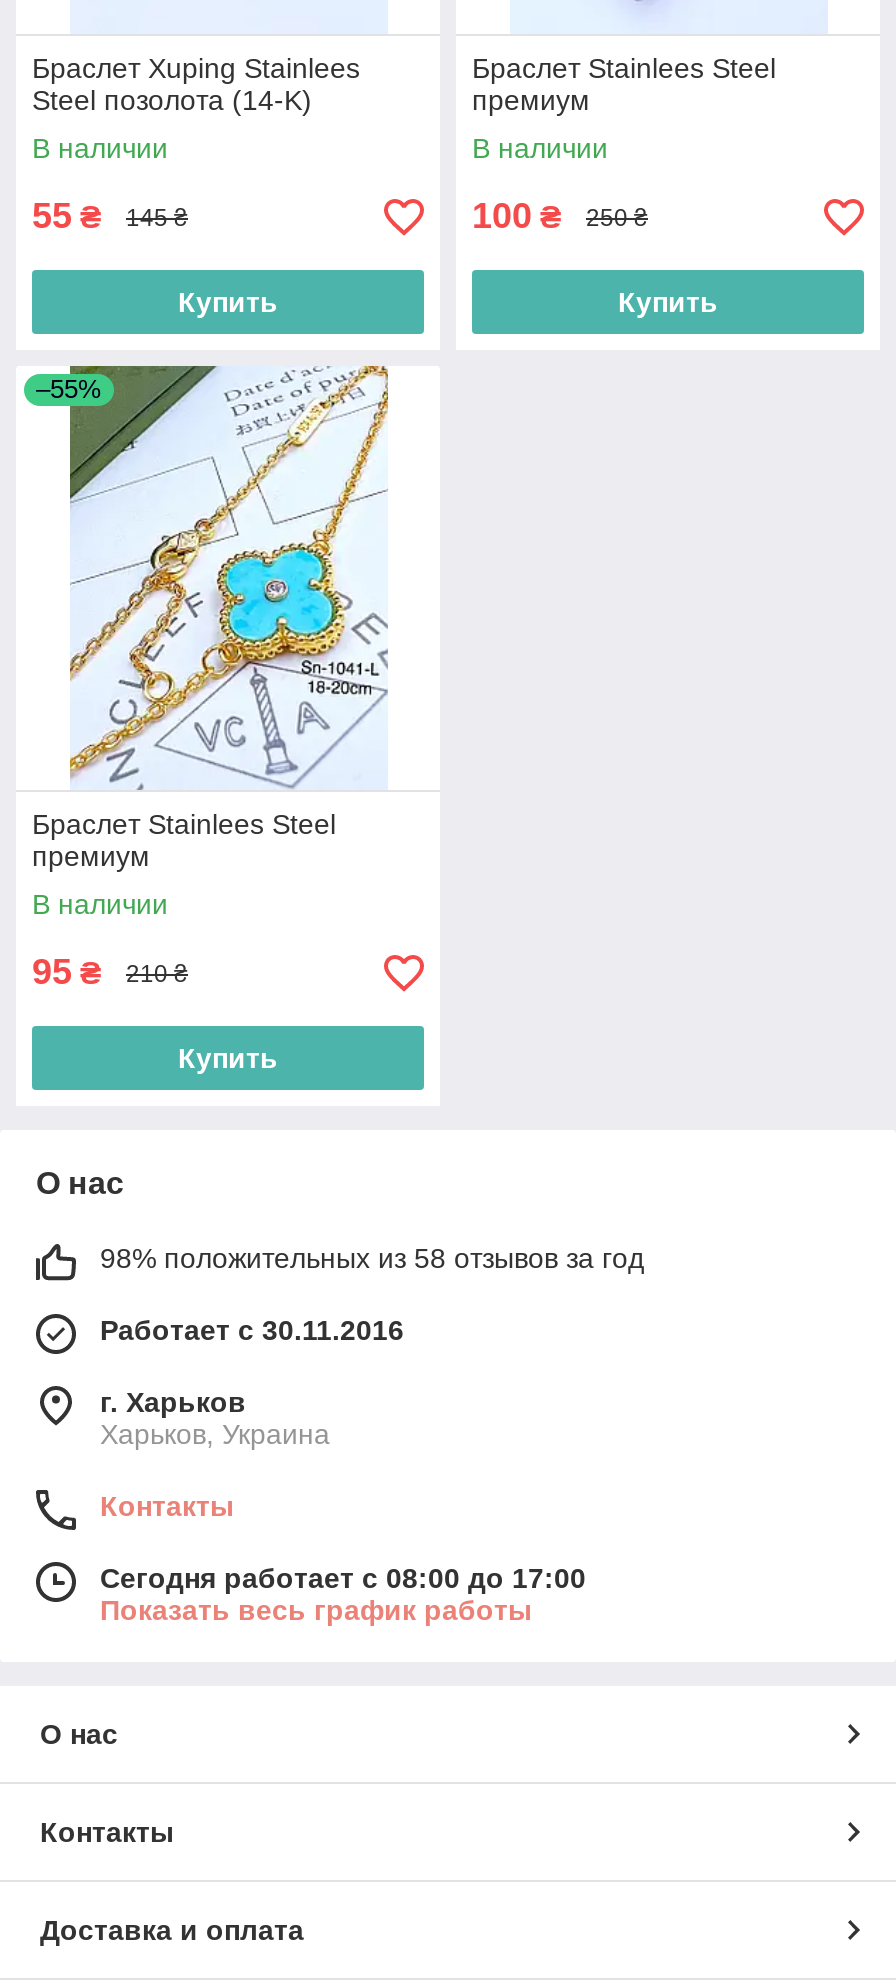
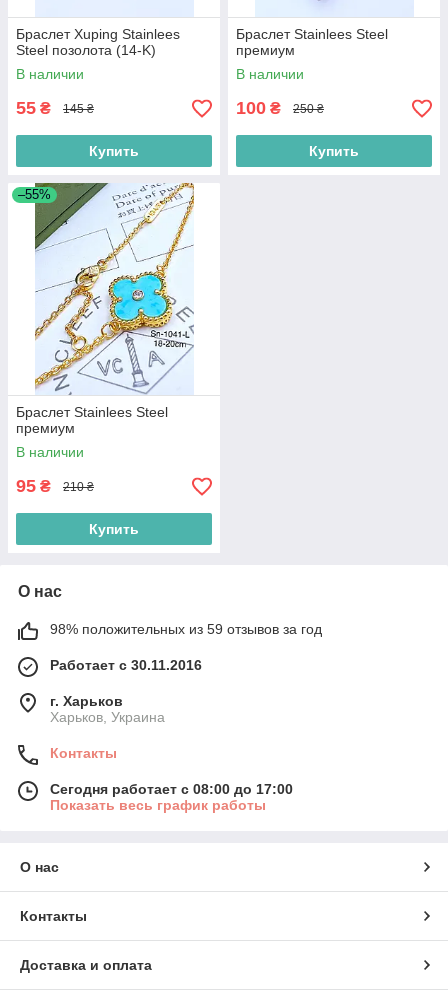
- 98% положительных из 58 отзывов за год
+ 98% положительных из 59 отзывов за год
